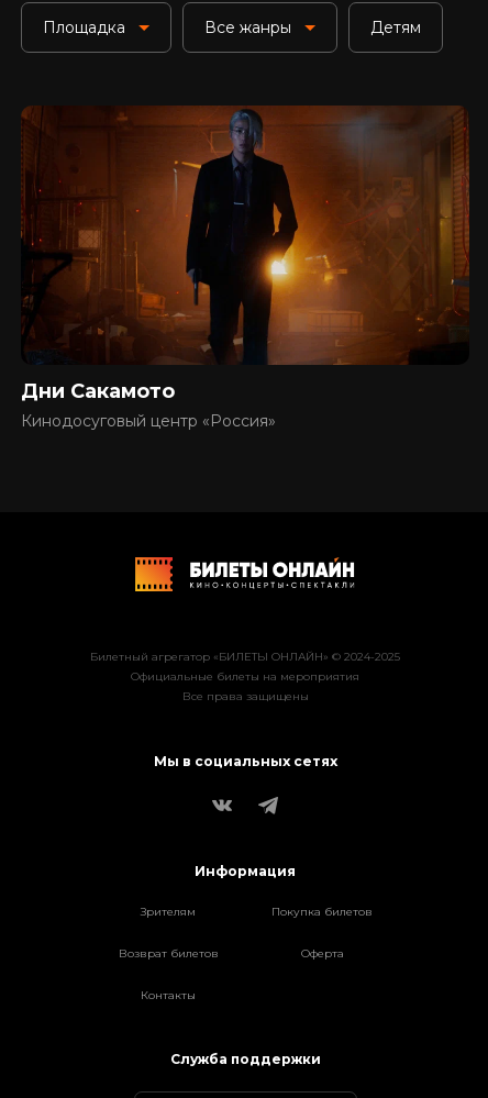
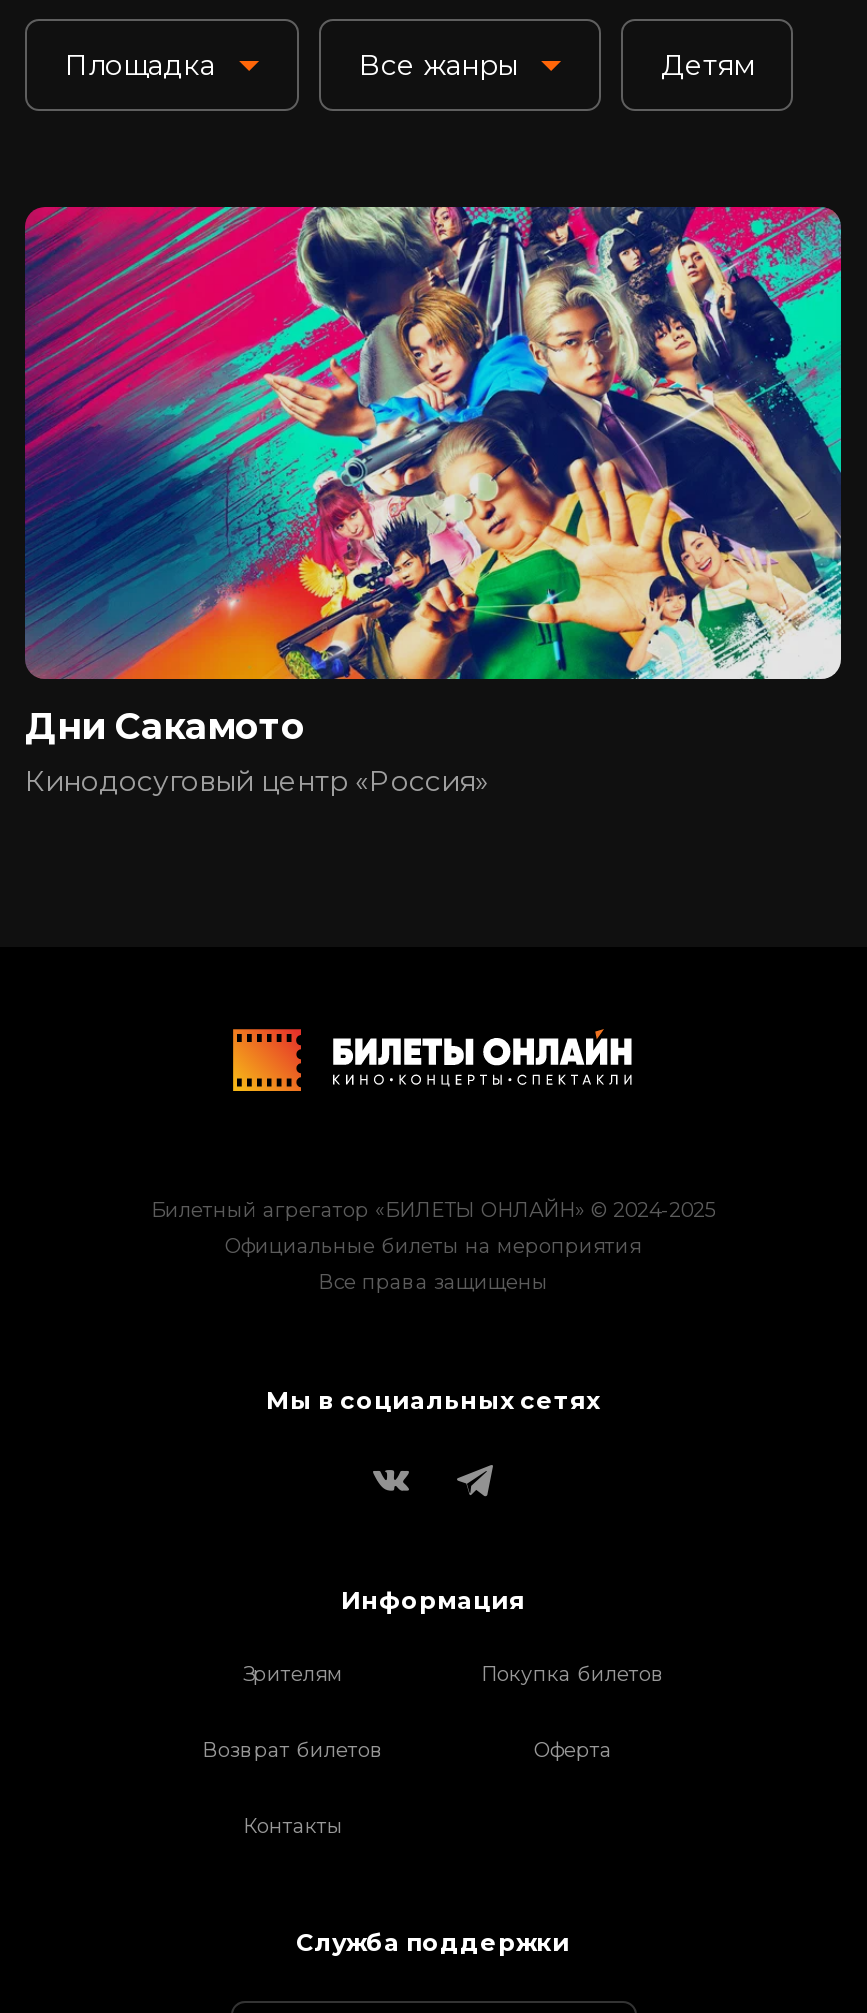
- [image]
+ [image]
